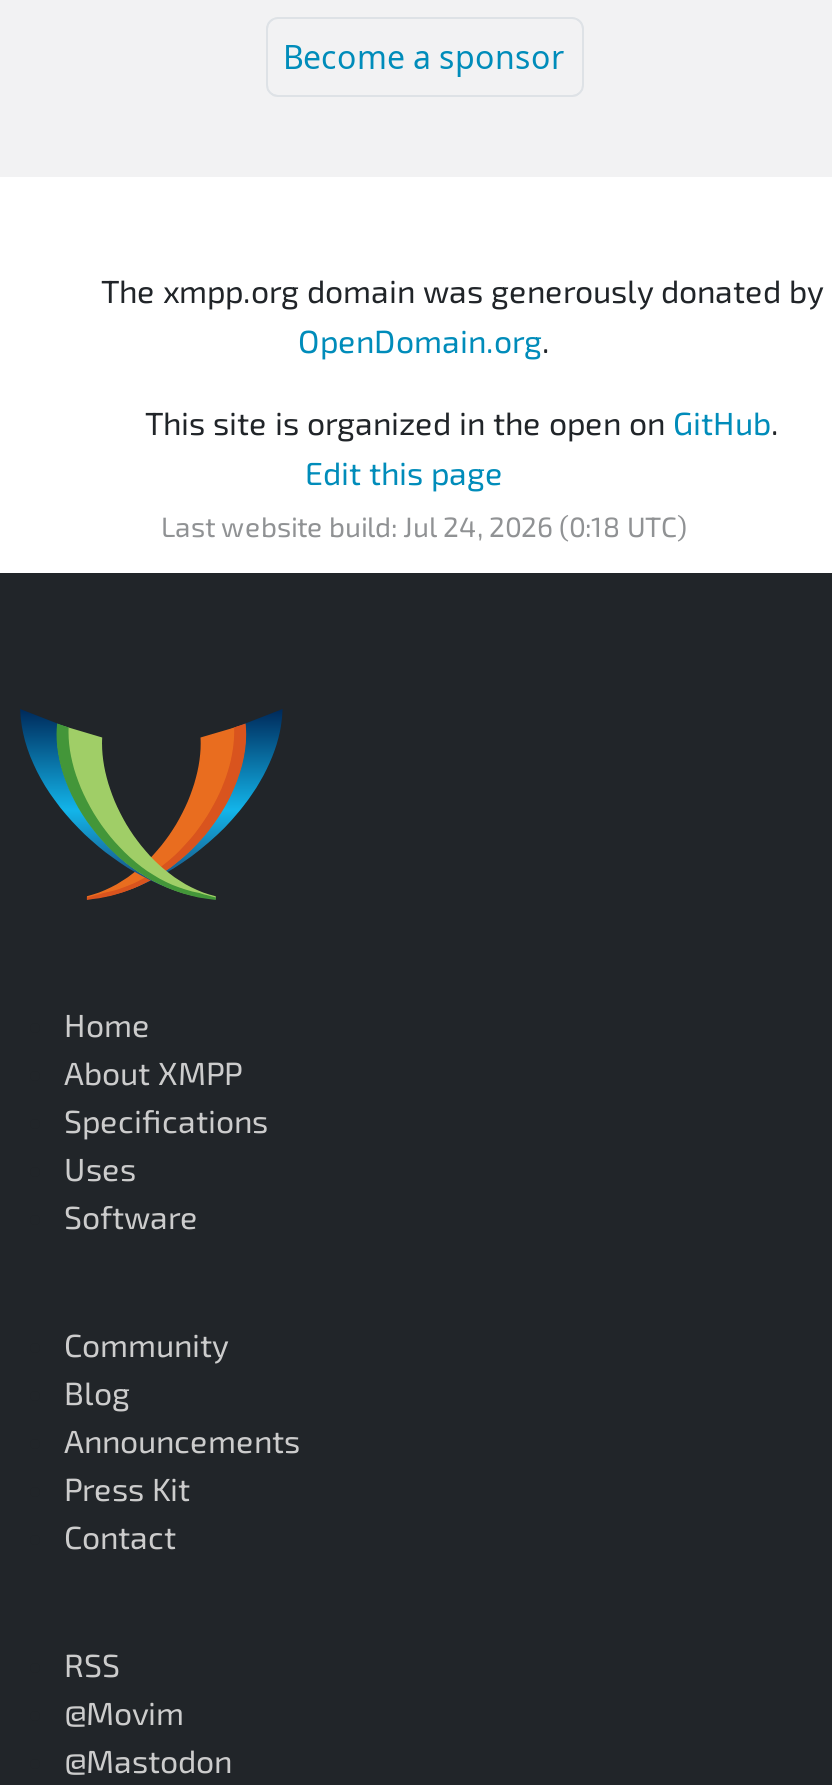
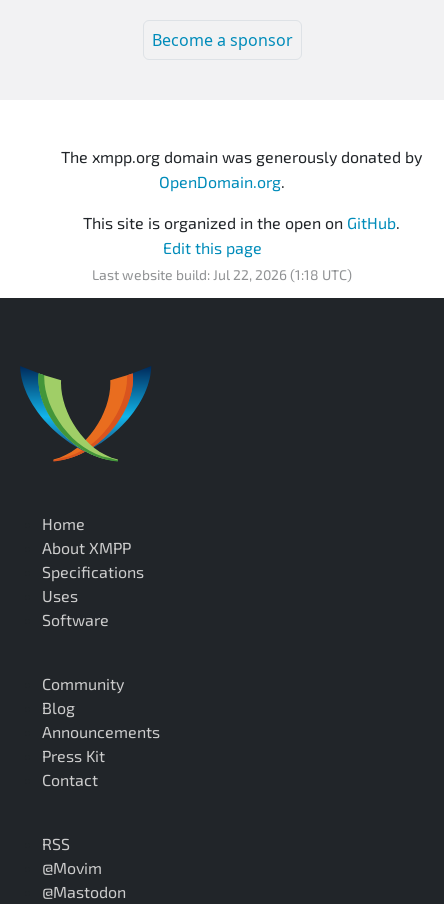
- Last website build: Jul 24, 2026 (0:18 UTC)
+ Last website build: Jul 22, 2026 (1:18 UTC)
